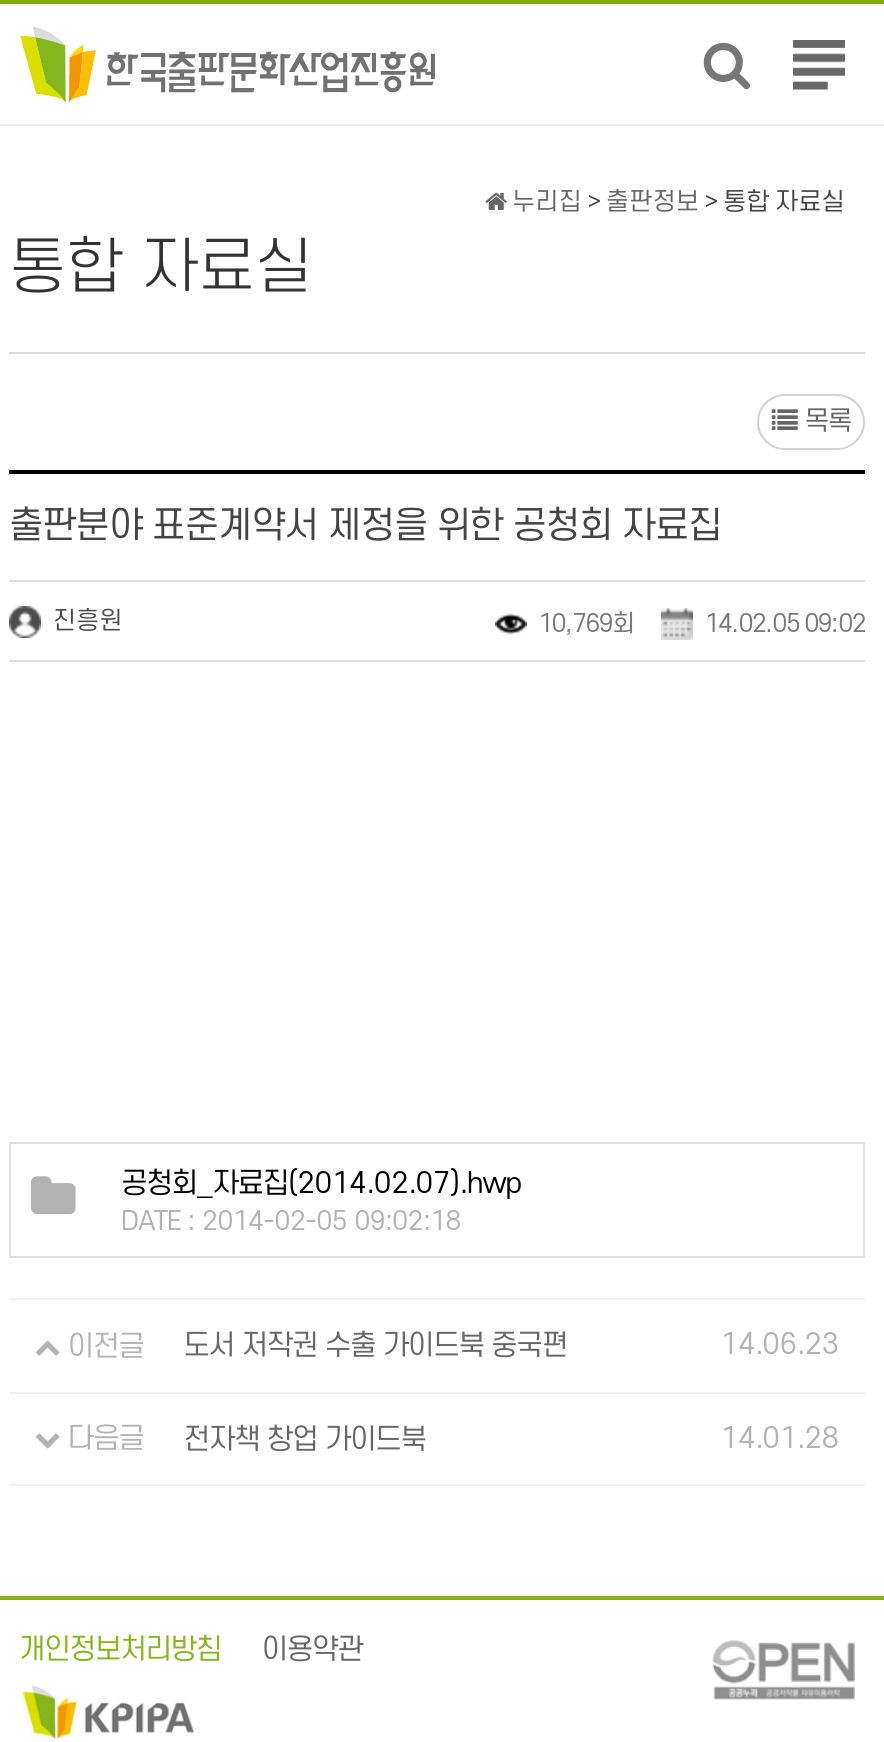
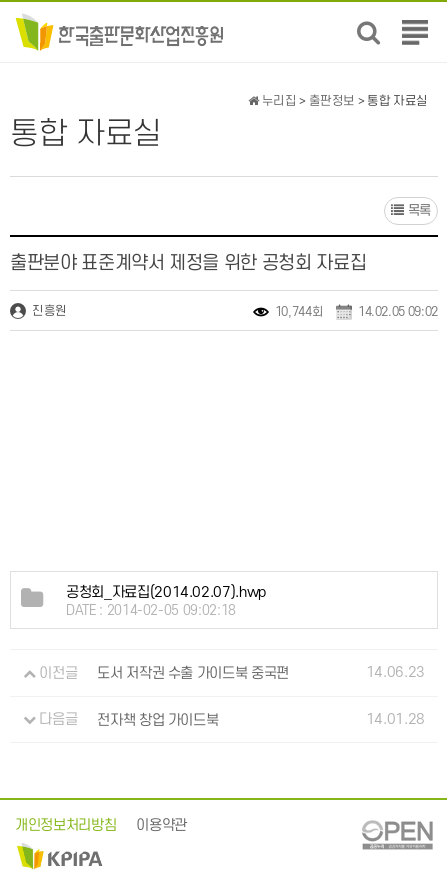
- 10,769회
+ 10,744회
